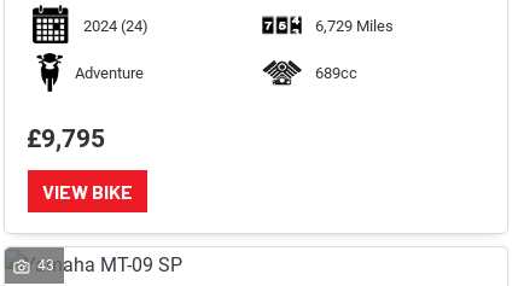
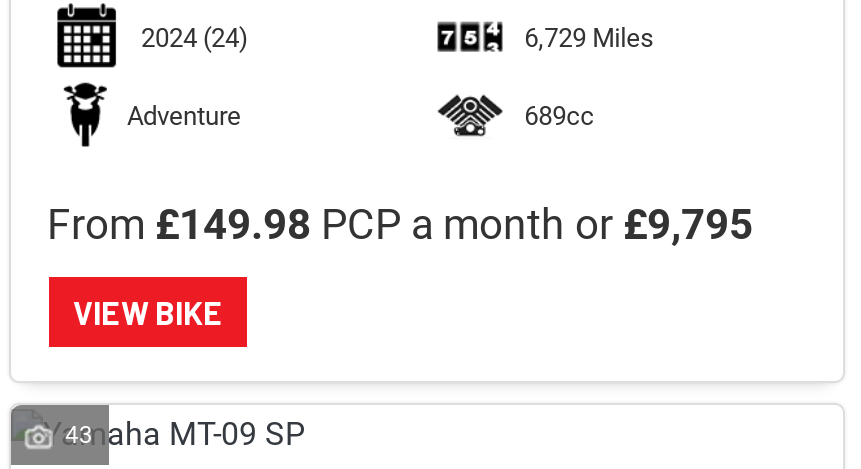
- £9,795
+ From £149.98 PCP a month or £9,795
